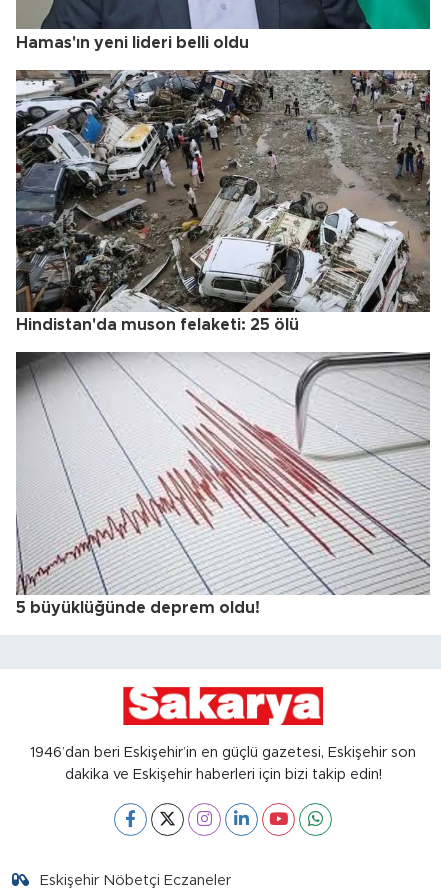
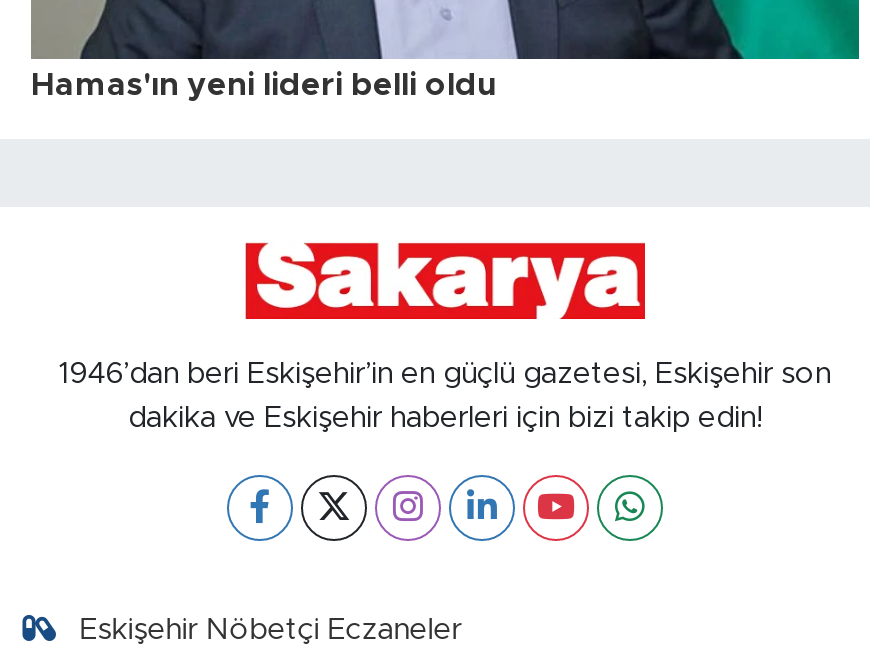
- [image]
- Hindistan'da muson felaketi: 25 ölü

- [image]
- 5 büyüklüğünde deprem oldu!
